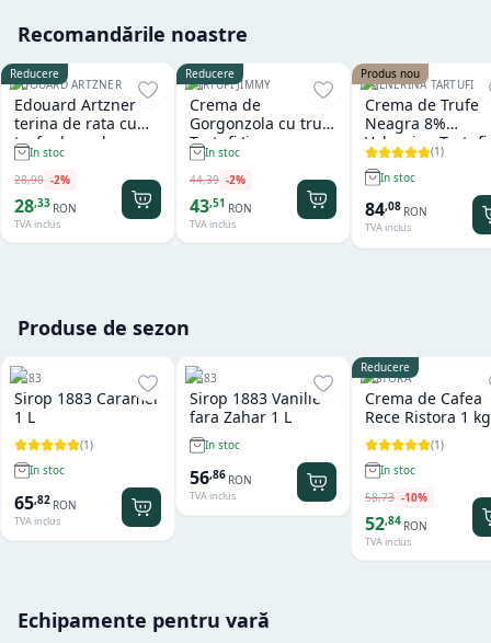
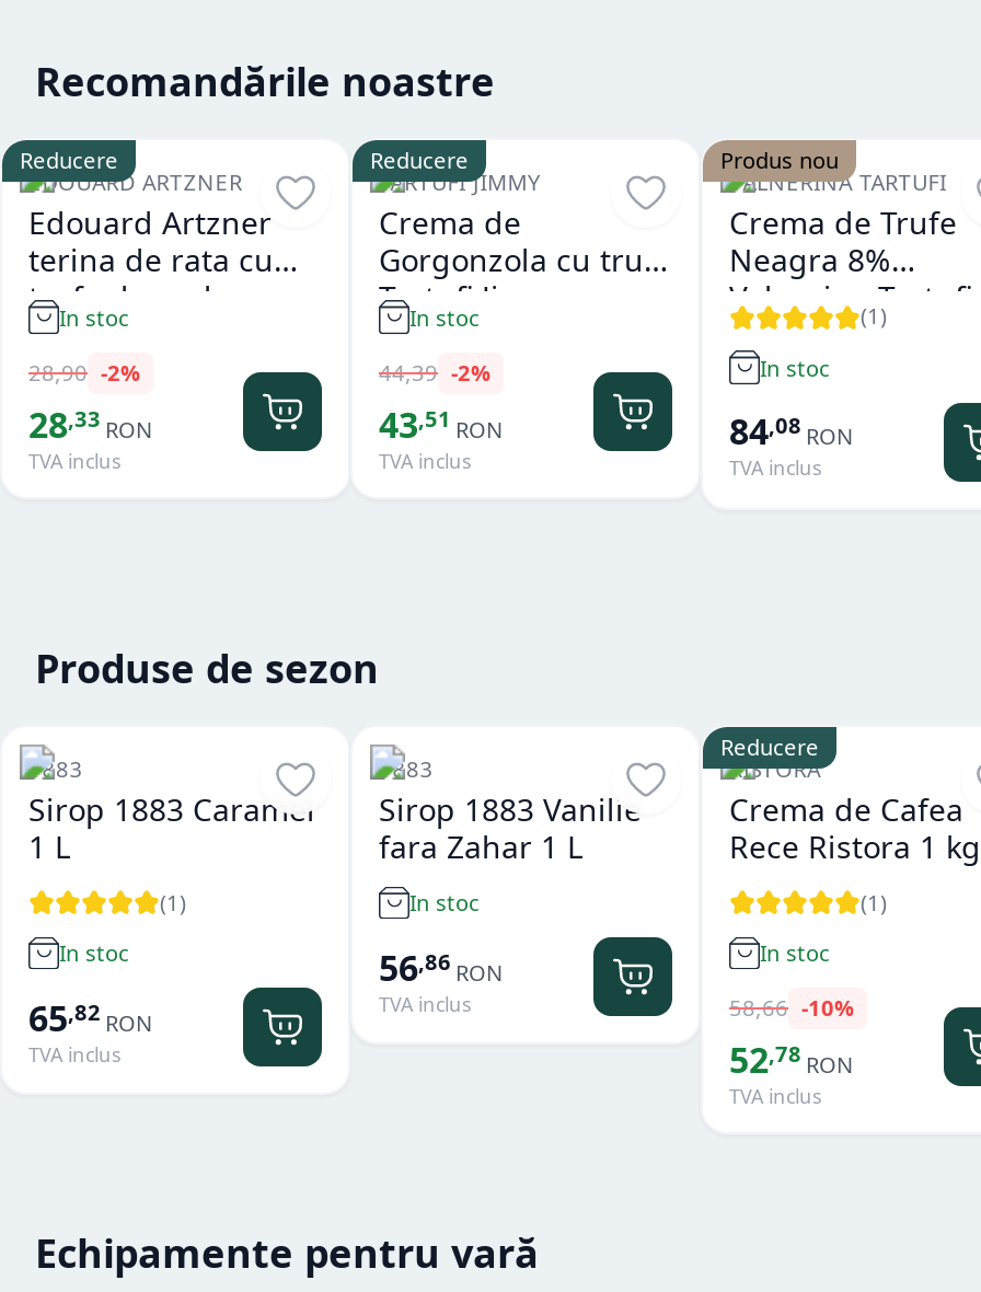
- 58,73 - 10%
+ 58,66 - 10%

- 52,84 RON
+ 52,78 RON
